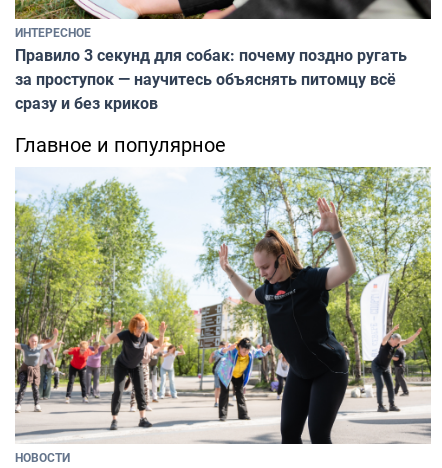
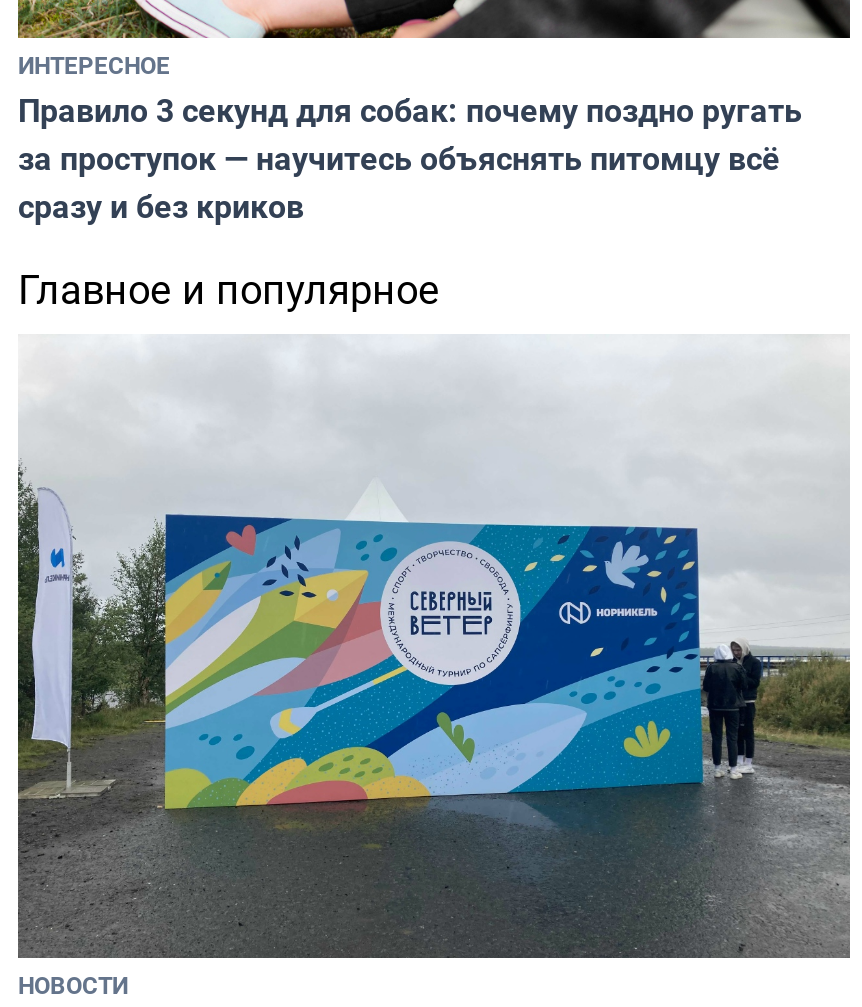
- [image]
+ [image]
